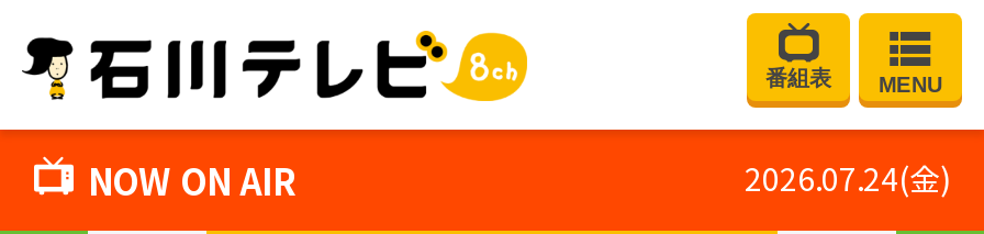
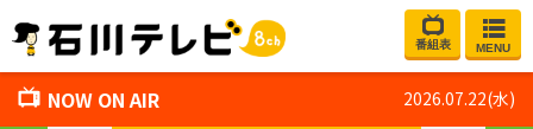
- 2026.07.24(金)
+ 2026.07.22(水)
